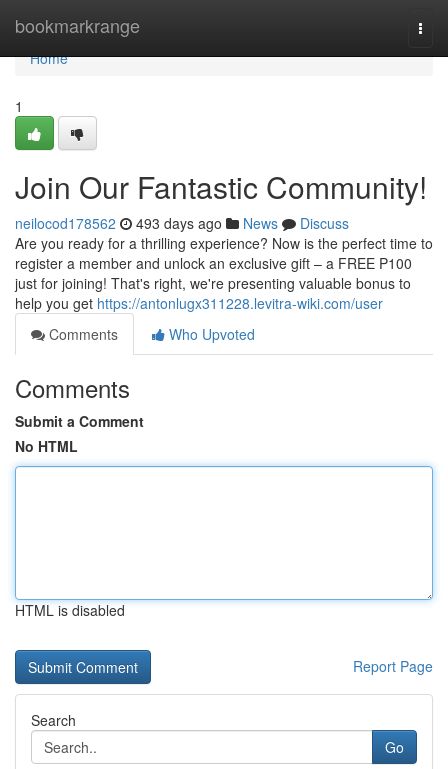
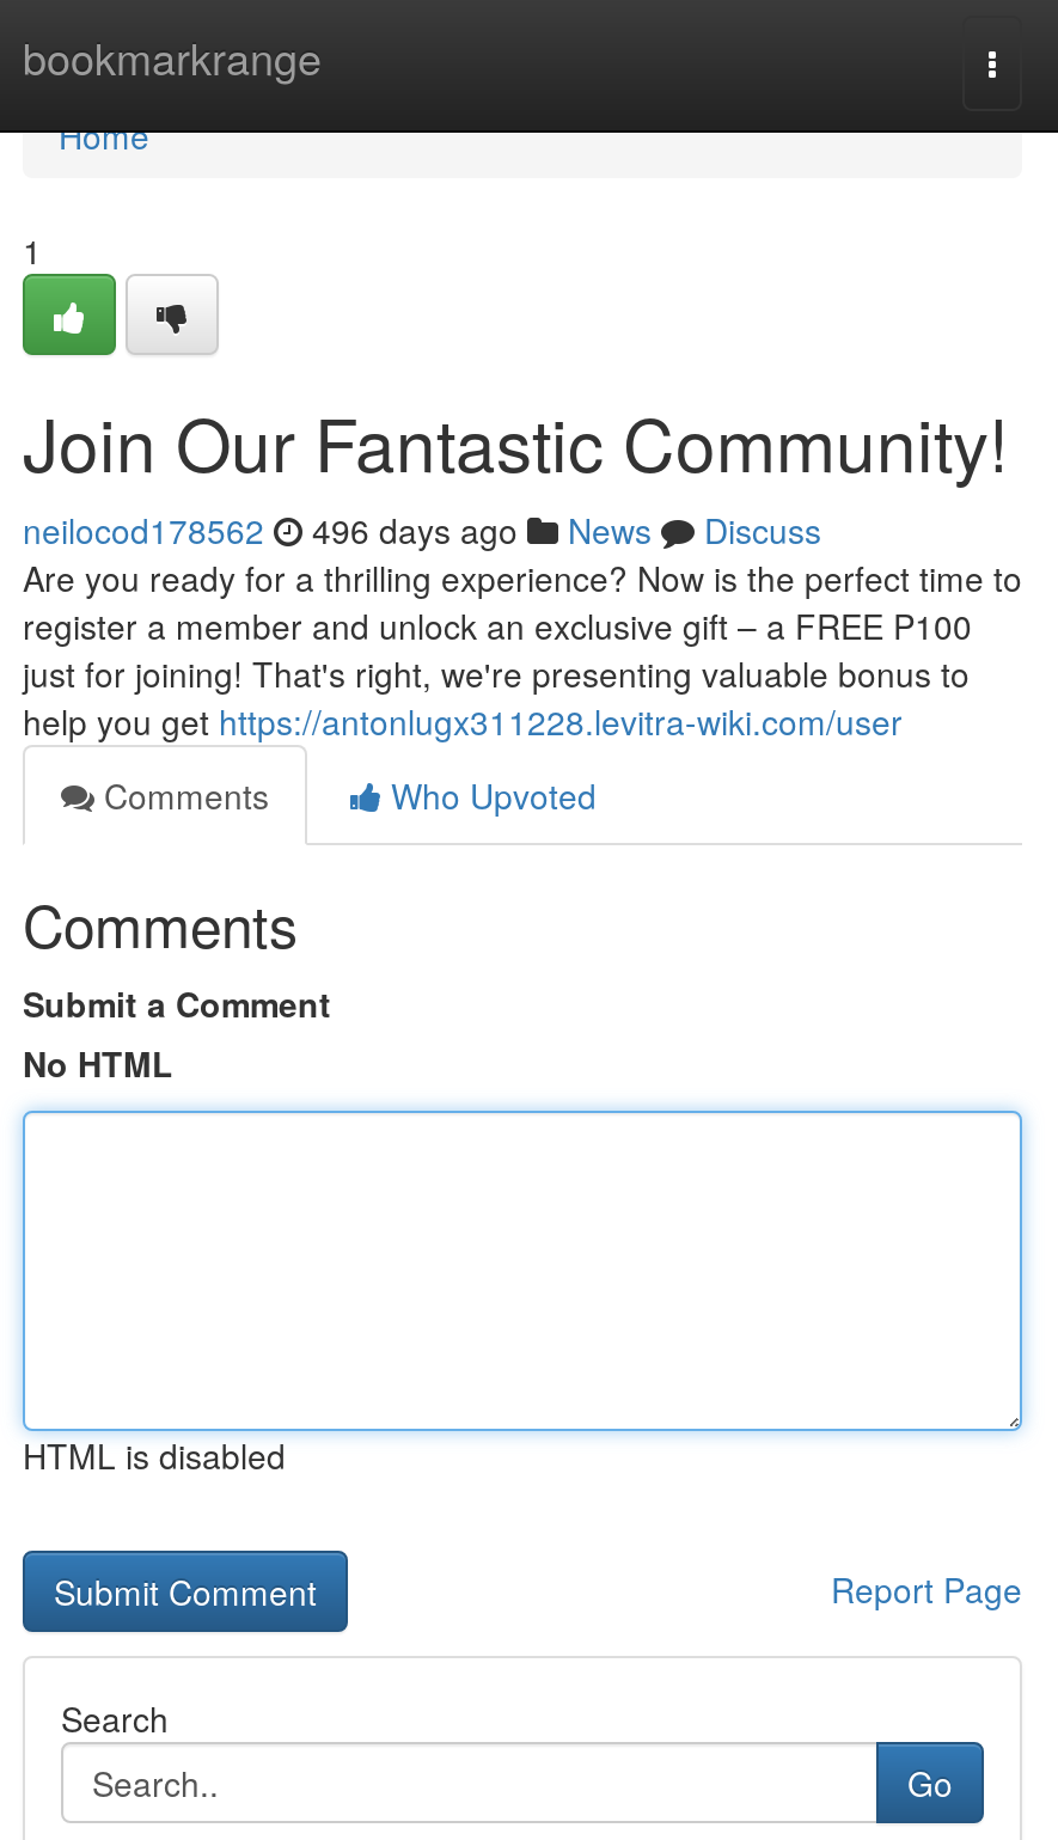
- neilocod178562 493 days ago News Discuss
+ neilocod178562 496 days ago News Discuss
